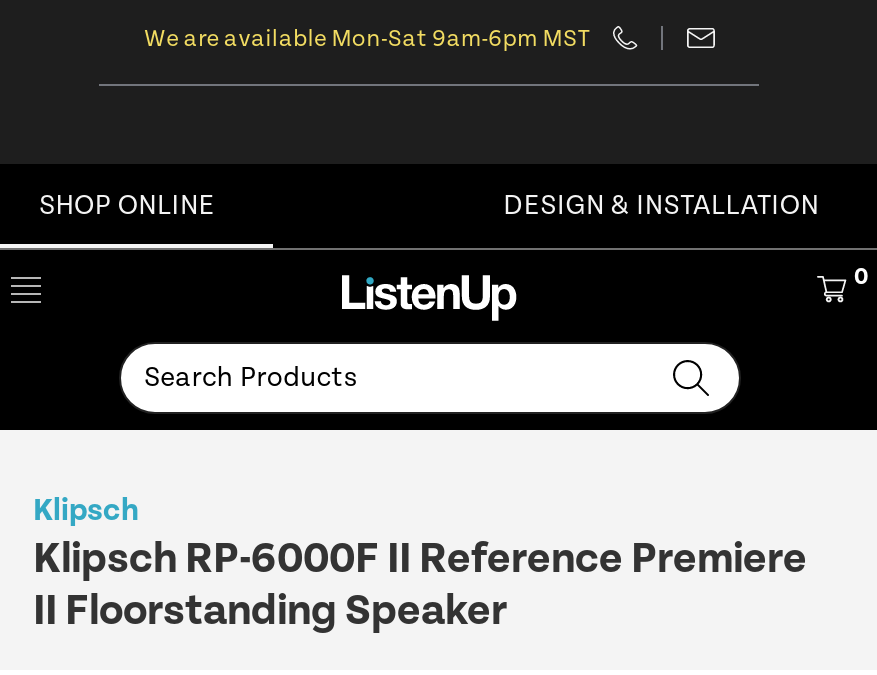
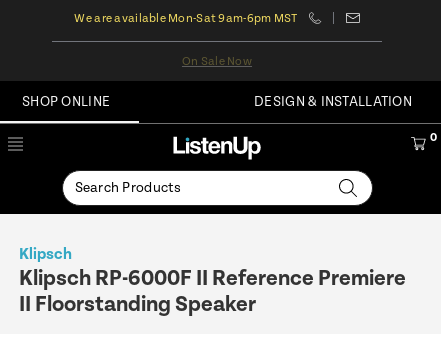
+ On Sale Now
